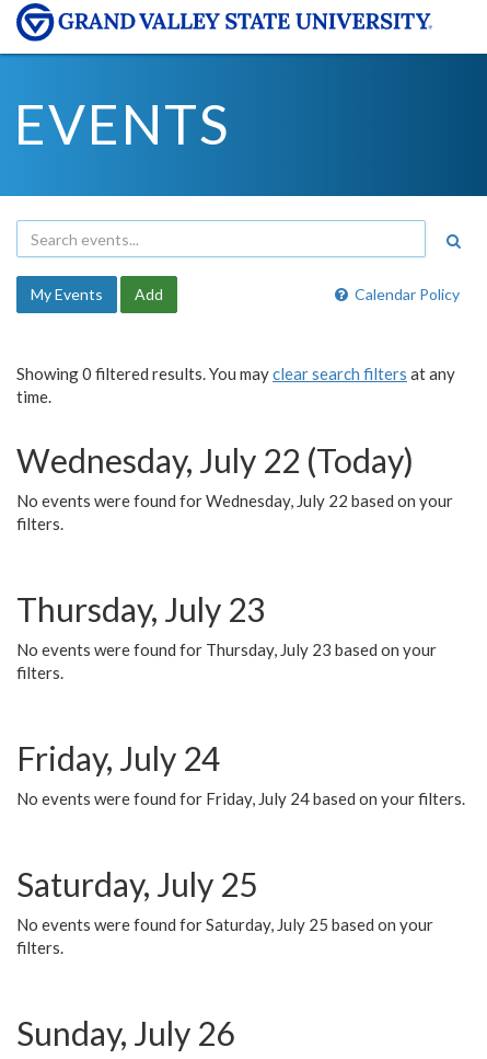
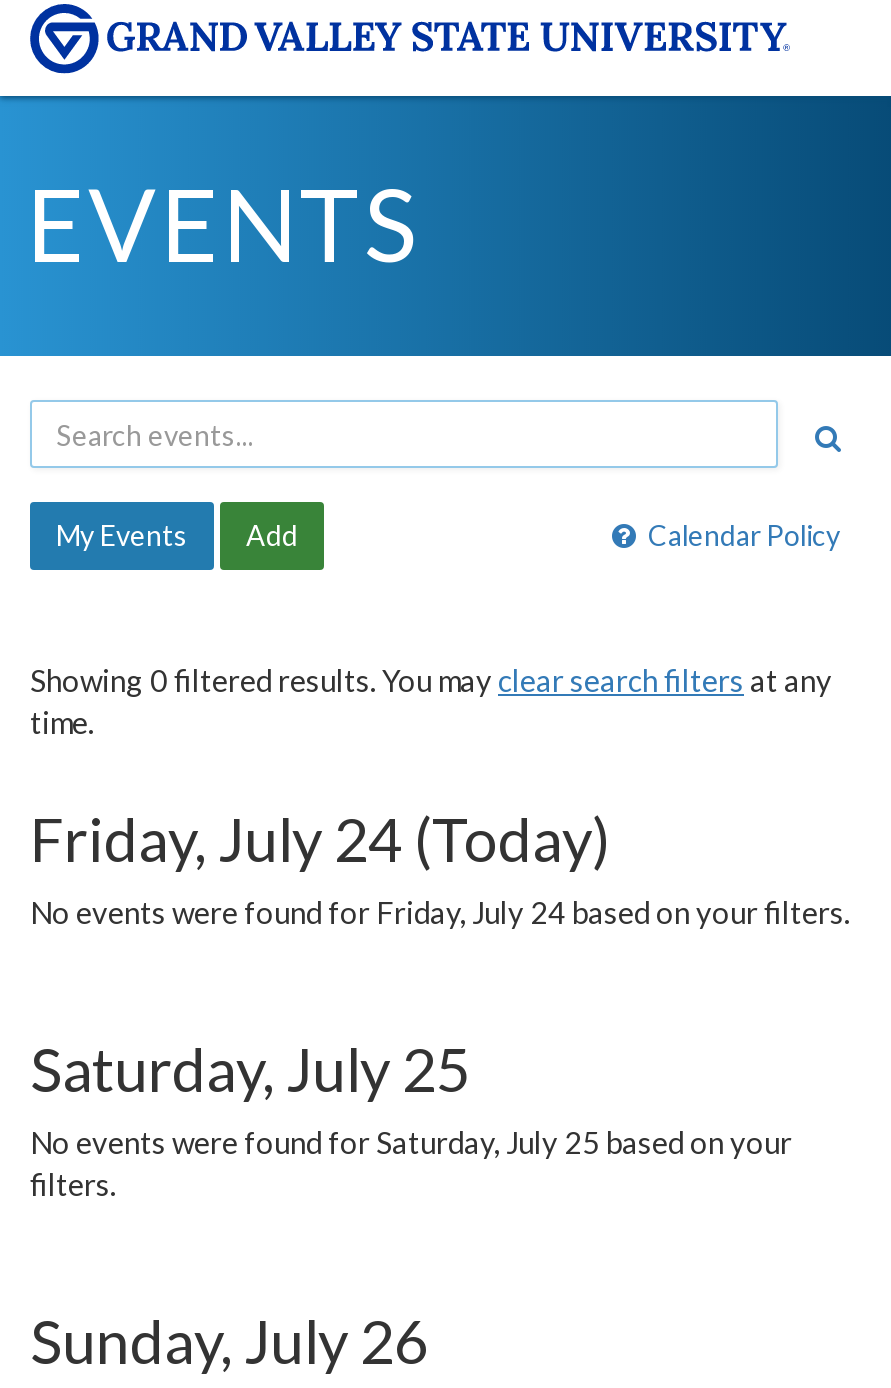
- Wednesday, July 22 (Today)
- No events were found for Wednesday, July 22 based on your
- filters.
- Thursday, July 23
- No events were found for Thursday, July 23 based on your
- filters.
- Friday, July 24
+ Friday, July 24 (Today)
